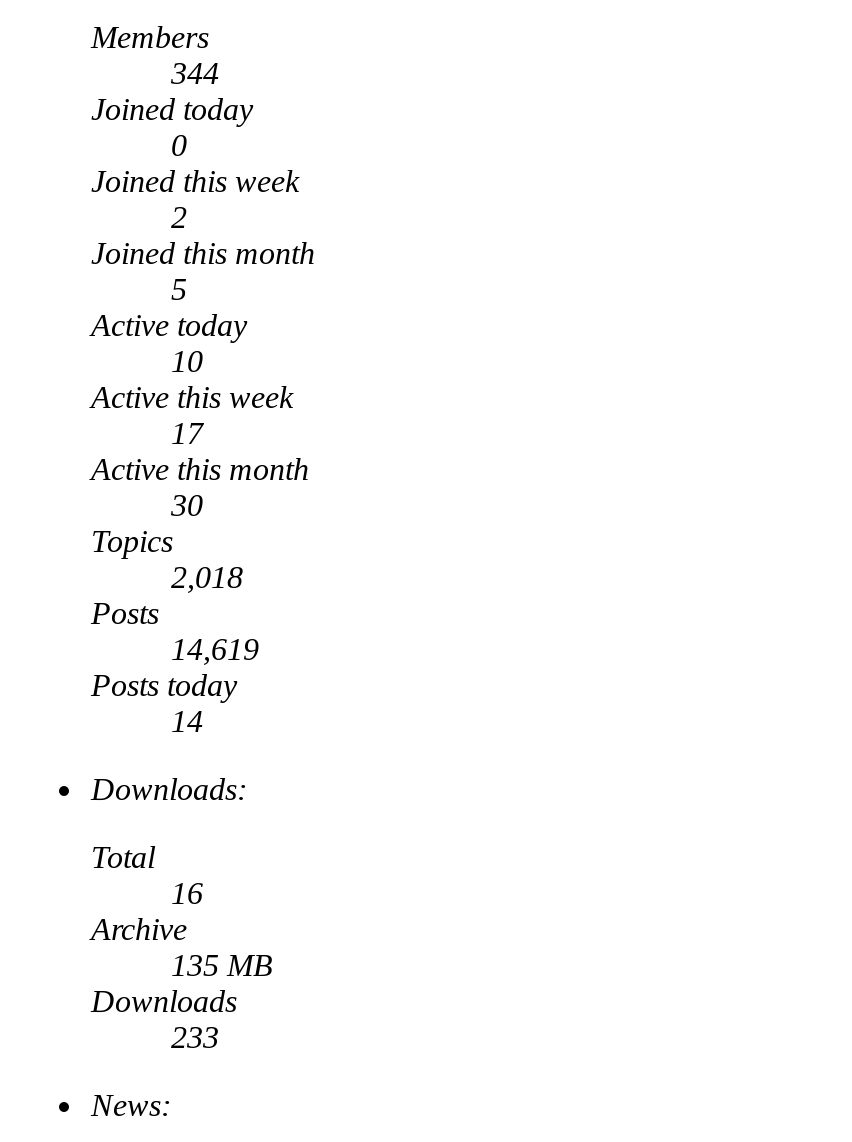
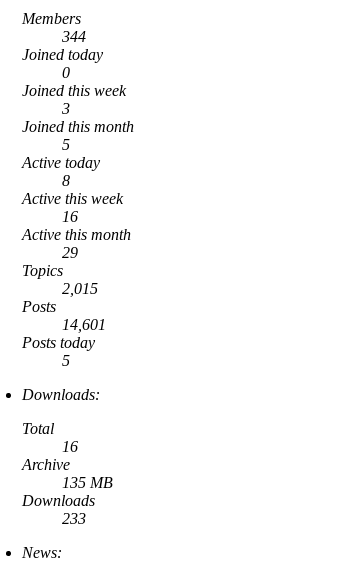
- 2
+ 3

- 10
+ 8

- 17
+ 16

- 30
+ 29

- 2,018
+ 2,015

- 14,619
+ 14,601

- 14
+ 5
